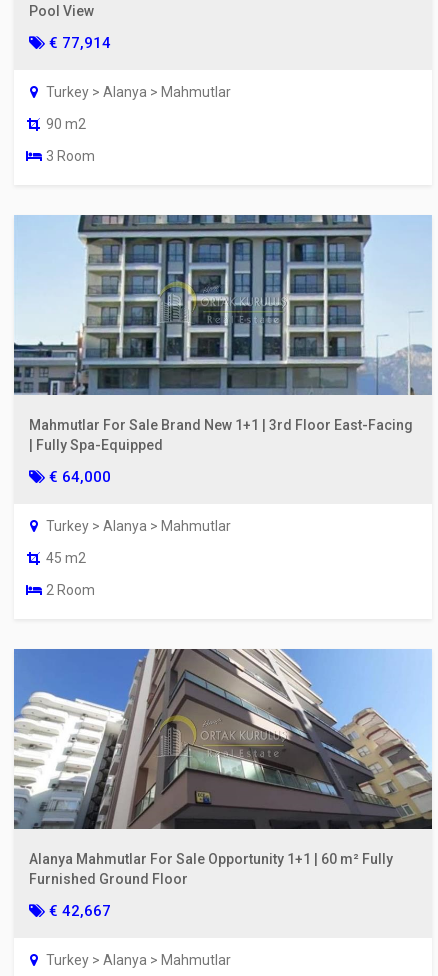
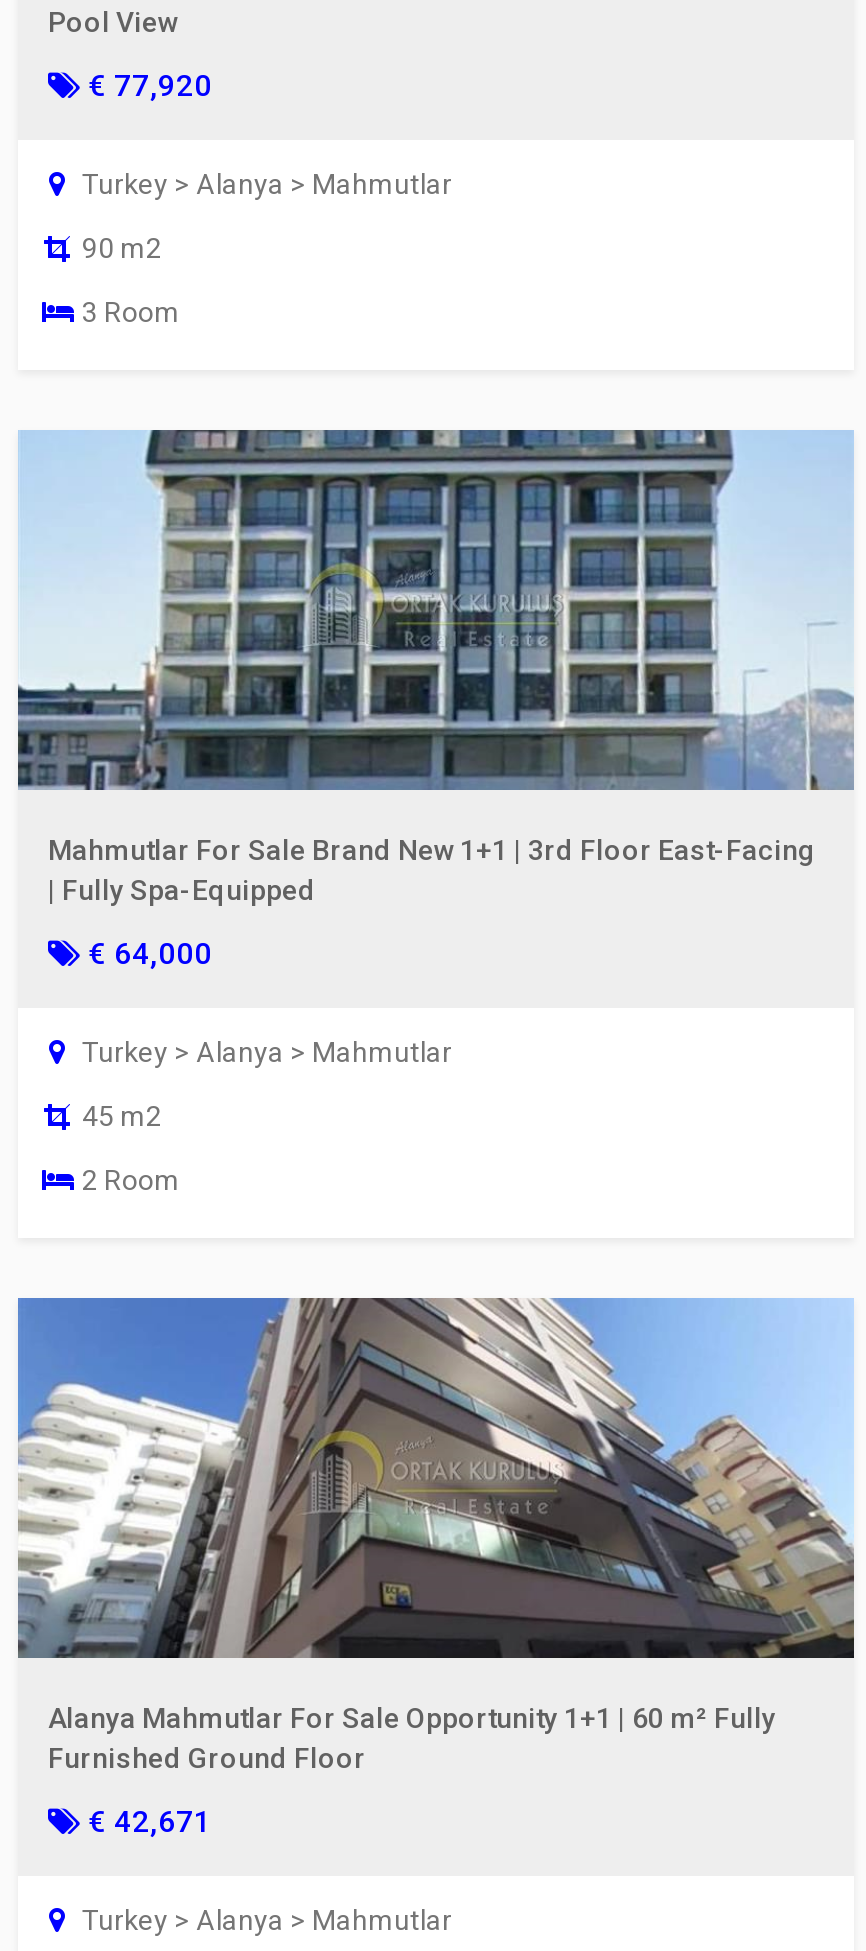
- € 77,914
+ € 77,920

- € 42,667
+ € 42,671
